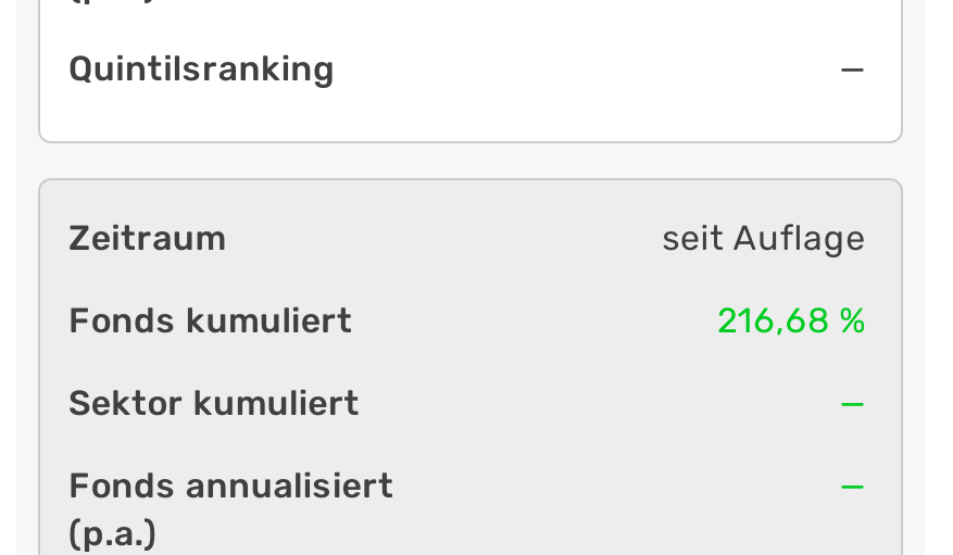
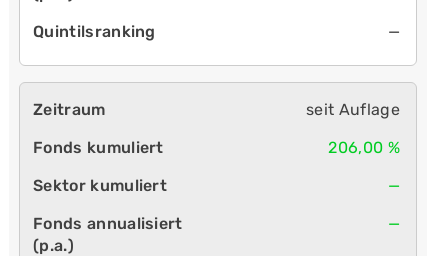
- 216,68 %
+ 206,00 %
